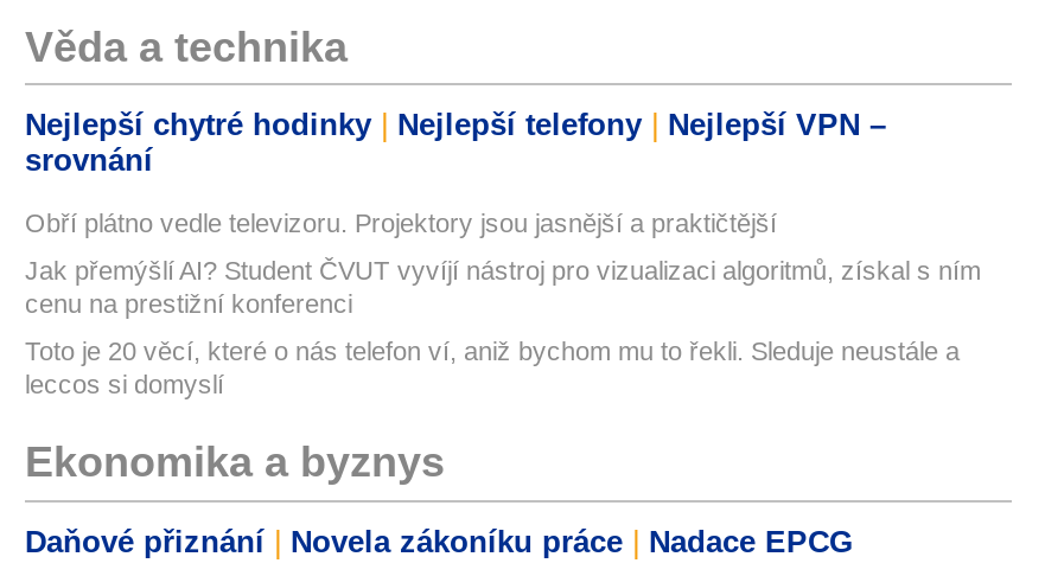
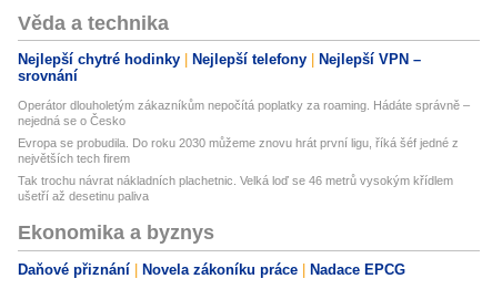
- Obří plátno vedle televizoru. Projektory jsou jasnější a praktičtější
+ Operátor dlouholetým zákazníkům nepočítá poplatky za roaming. Hádáte správně –
+ nejedná se o Česko

- Jak přemýšlí AI? Student ČVUT vyvíjí nástroj pro vizualizaci algoritmů, získal s ním
- cenu na prestižní konferenci
+ Evropa se probudila. Do roku 2030 můžeme znovu hrát první ligu, říká šéf jedné z
+ největších tech firem

- Toto je 20 věcí, které o nás telefon ví, aniž bychom mu to řekli. Sleduje neustále a
- leccos si domyslí
+ Tak trochu návrat nákladních plachetnic. Velká loď se 46 metrů vysokým křídlem
+ ušetří až desetinu paliva
